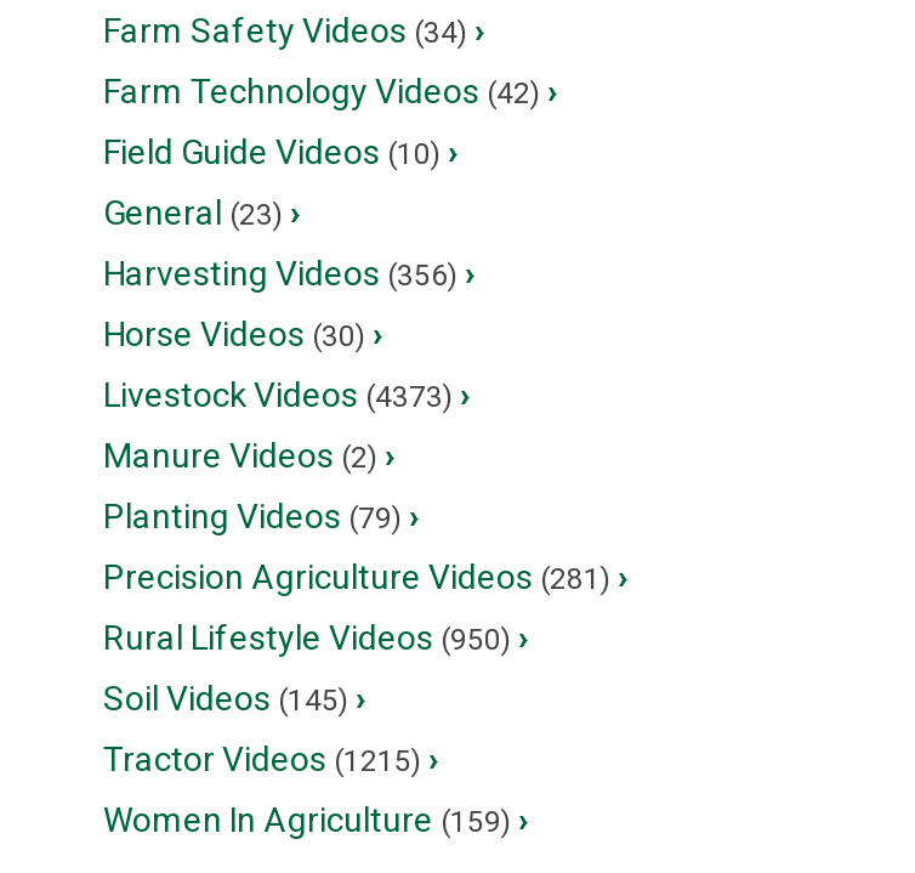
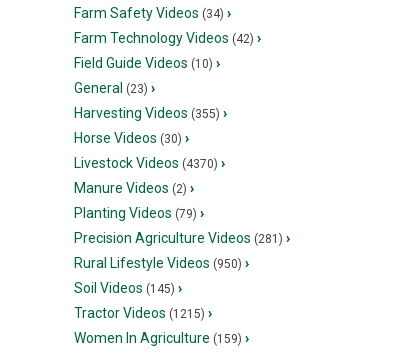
- Harvesting Videos (356) ›
+ Harvesting Videos (355) ›

- Livestock Videos (4373) ›
+ Livestock Videos (4370) ›
